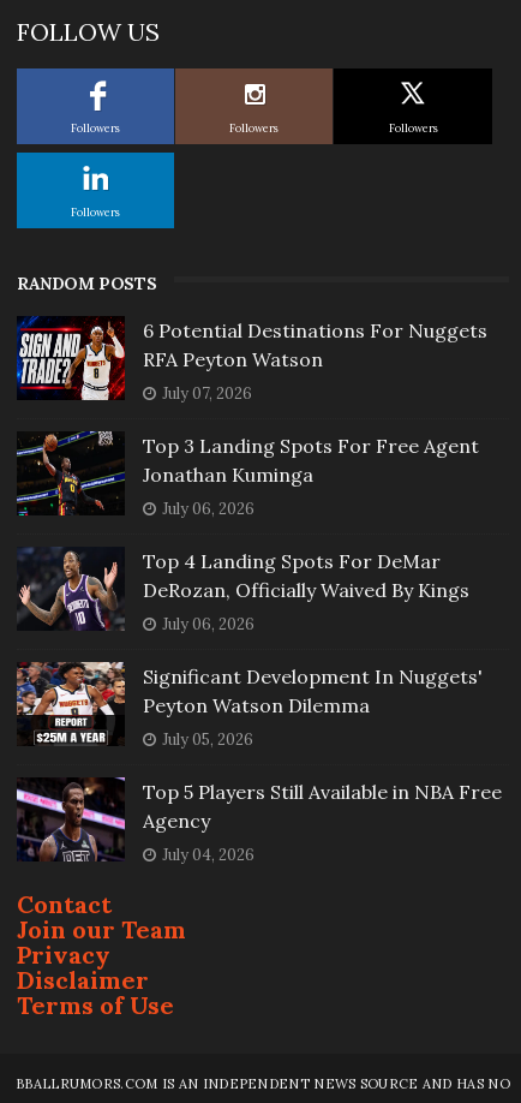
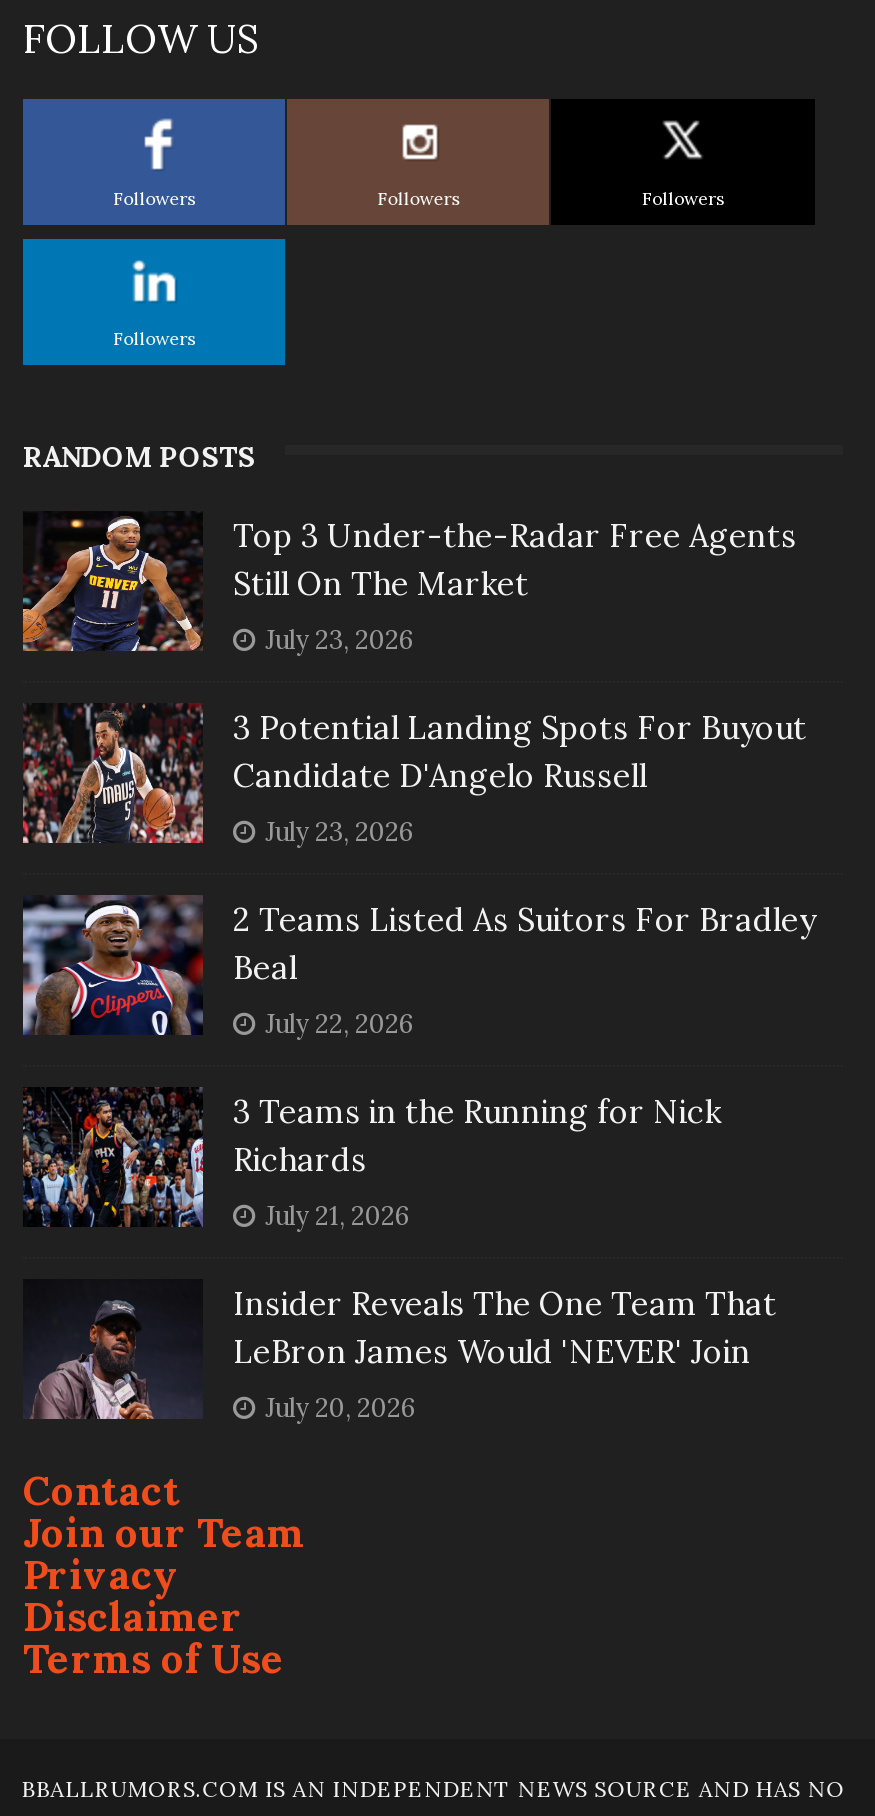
- [image]
- 6 Potential Destinations For Nuggets
- RFA Peyton Watson
+ [image]
+ Top 3 Under-the-Radar Free Agents
+ Still On The Market

- July 07, 2026
+ July 23, 2026

- [image]
- Top 3 Landing Spots For Free Agent
- Jonathan Kuminga
+ [image]
+ 3 Potential Landing Spots For Buyout
+ Candidate D'Angelo Russell

- July 06, 2026
+ July 23, 2026

- [image]
- Top 4 Landing Spots For DeMar
- DeRozan, Officially Waived By Kings
+ [image]
+ 2 Teams Listed As Suitors For Bradley
+ Beal

- July 06, 2026
+ July 22, 2026

- [image]
- Significant Development In Nuggets'
- Peyton Watson Dilemma
+ [image]
+ 3 Teams in the Running for Nick
+ Richards

- July 05, 2026
+ July 21, 2026

- [image]
- Top 5 Players Still Available in NBA Free
- Agency
+ [image]
+ Insider Reveals The One Team That
+ LeBron James Would 'NEVER' Join

- July 04, 2026
+ July 20, 2026
